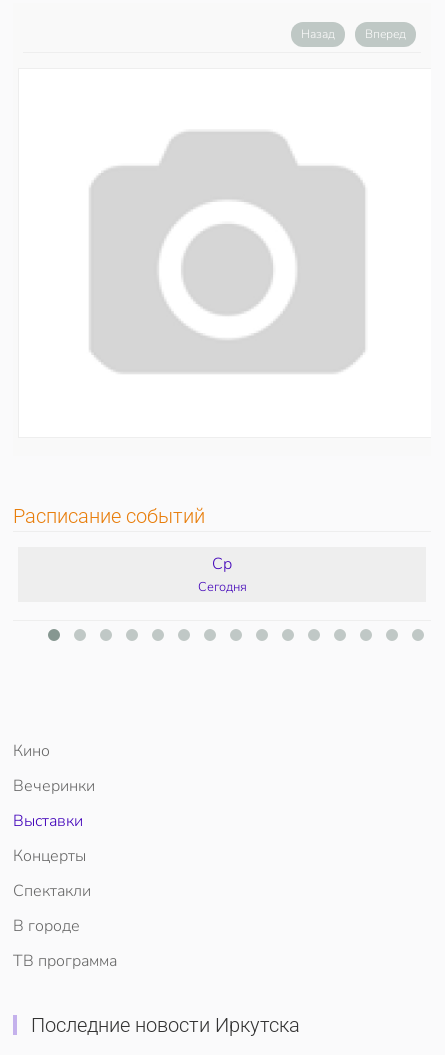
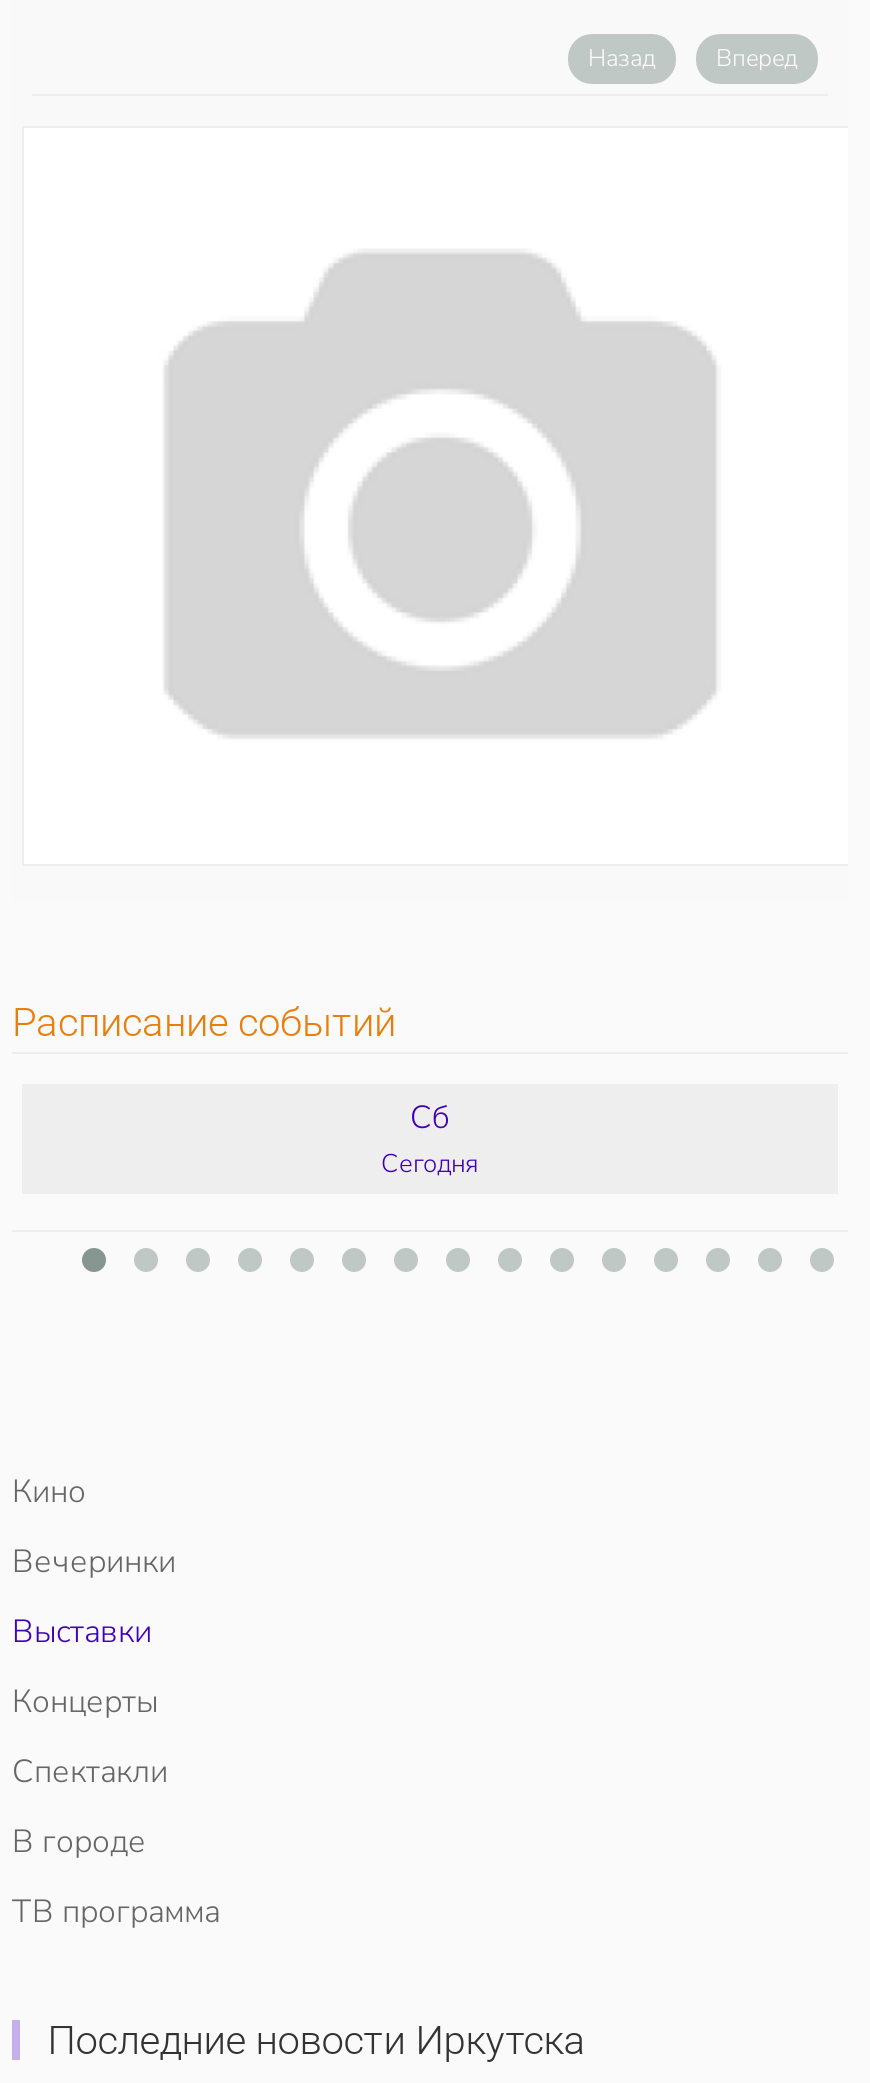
- Ср
+ Сб
